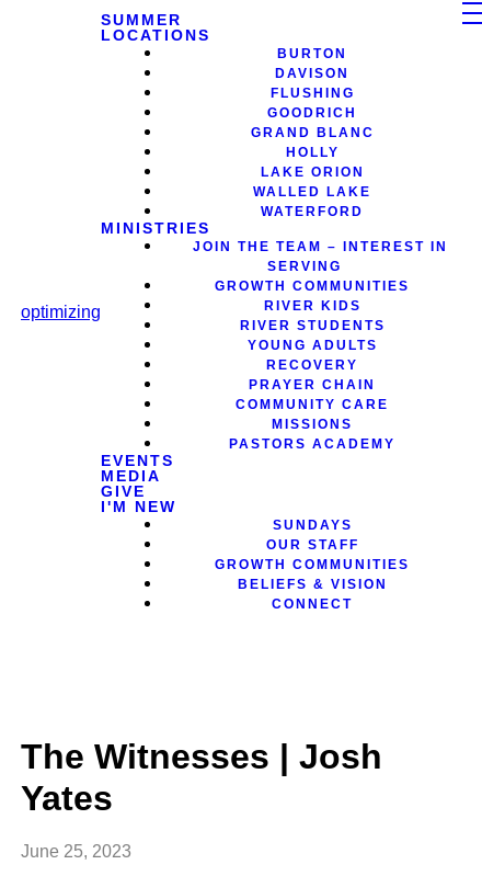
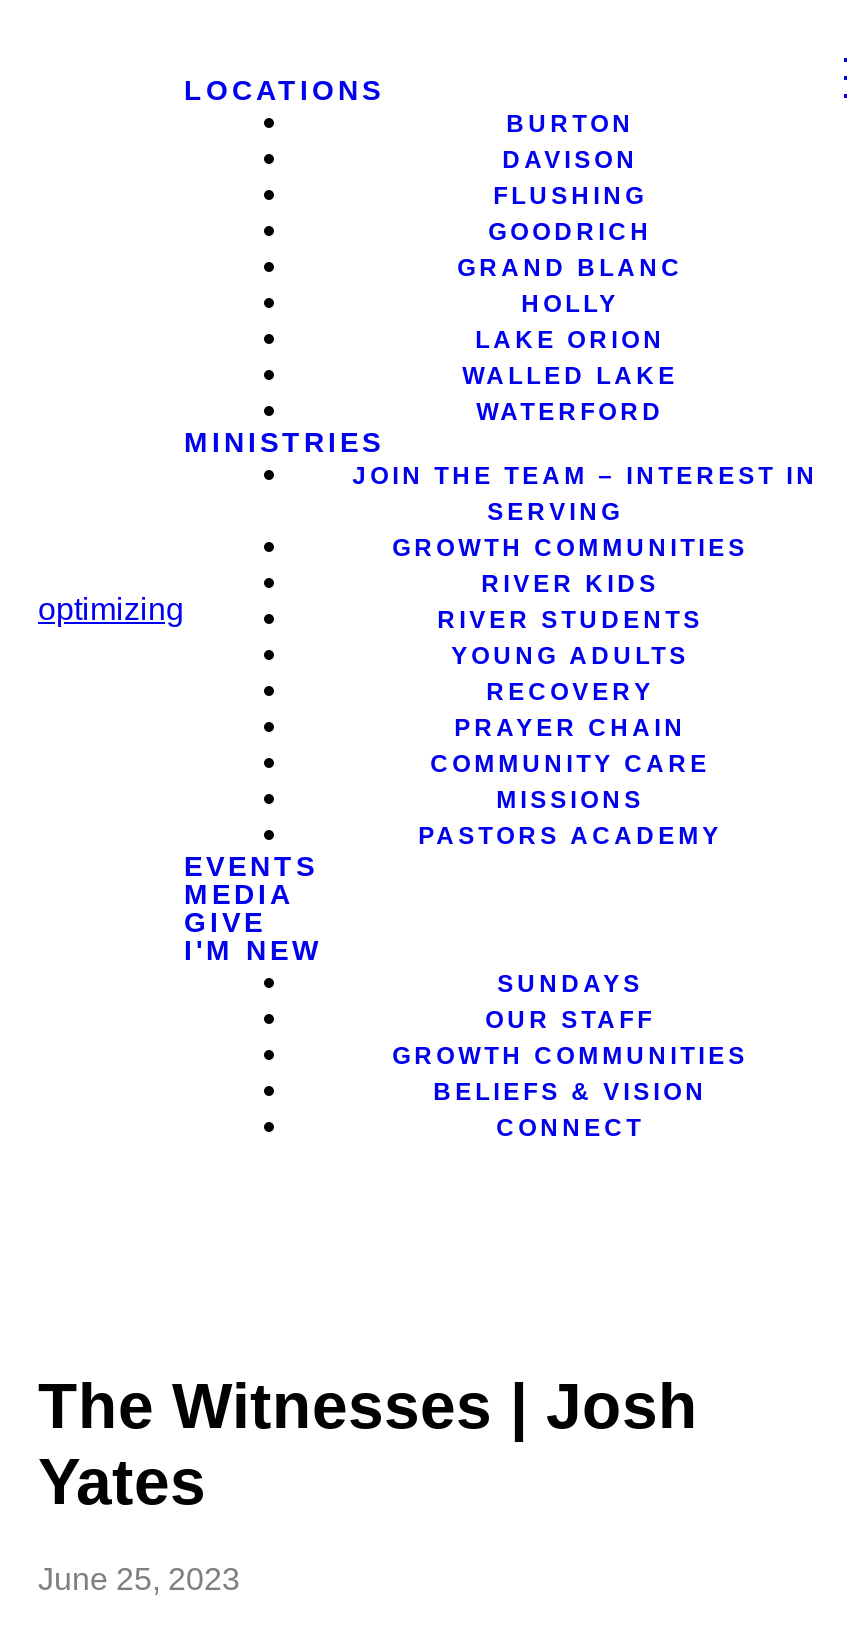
- SUMMER
